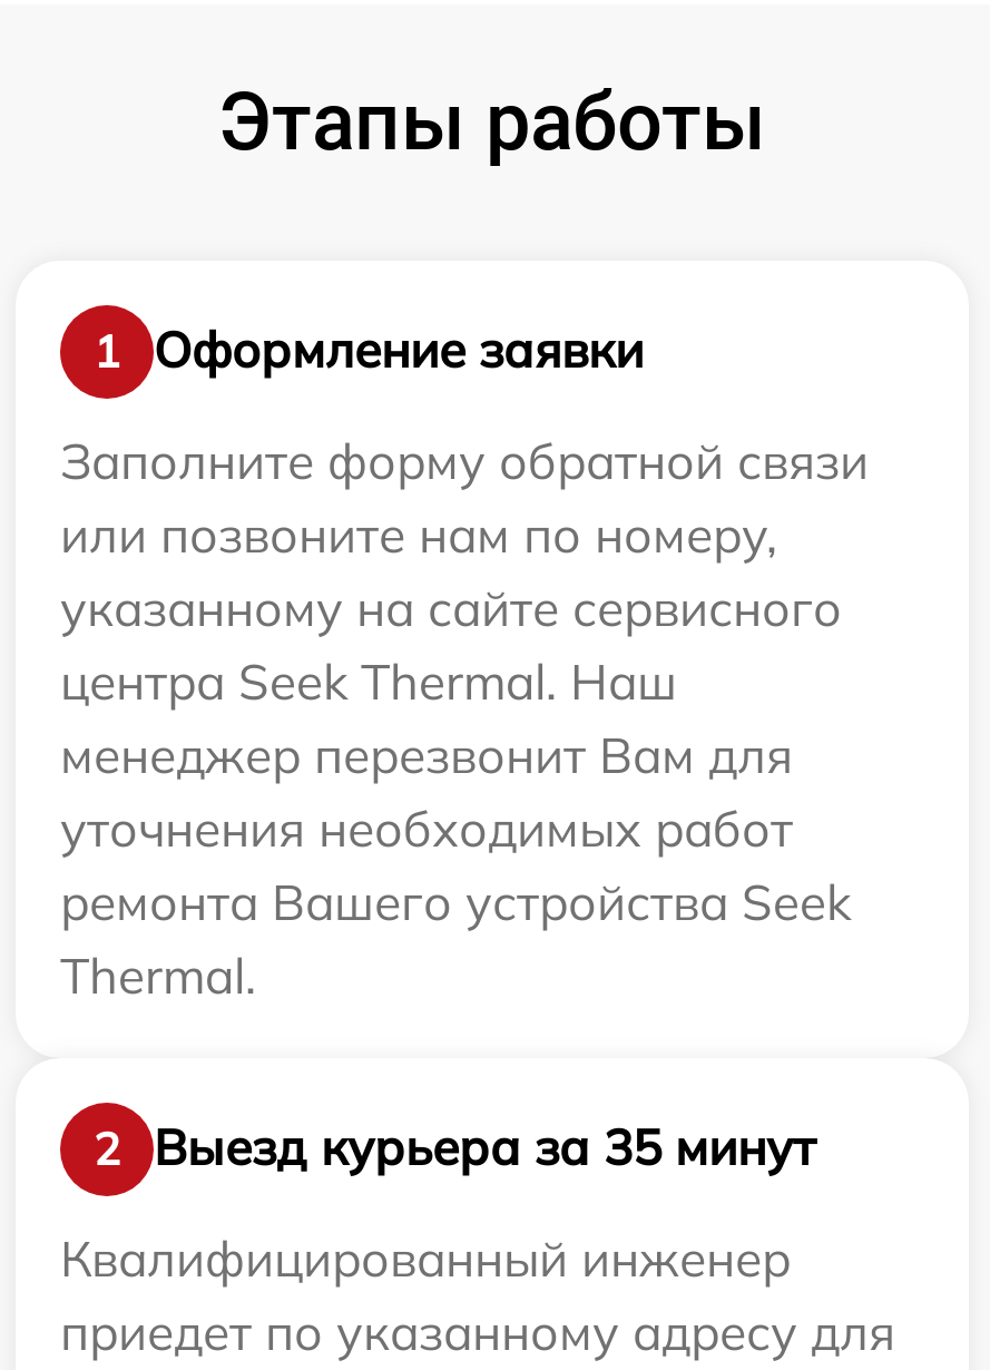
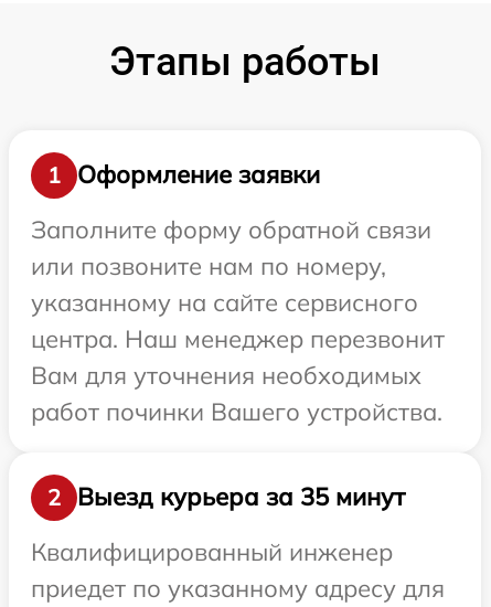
- центра Seek Thermal. Наш
- менеджер перезвонит Вам для
- уточнения необходимых работ
- ремонта Вашего устройства Seek
- Thermal.
+ центра. Наш менеджер перезвонит
+ Вам для уточнения необходимых
+ работ починки Вашего устройства.
